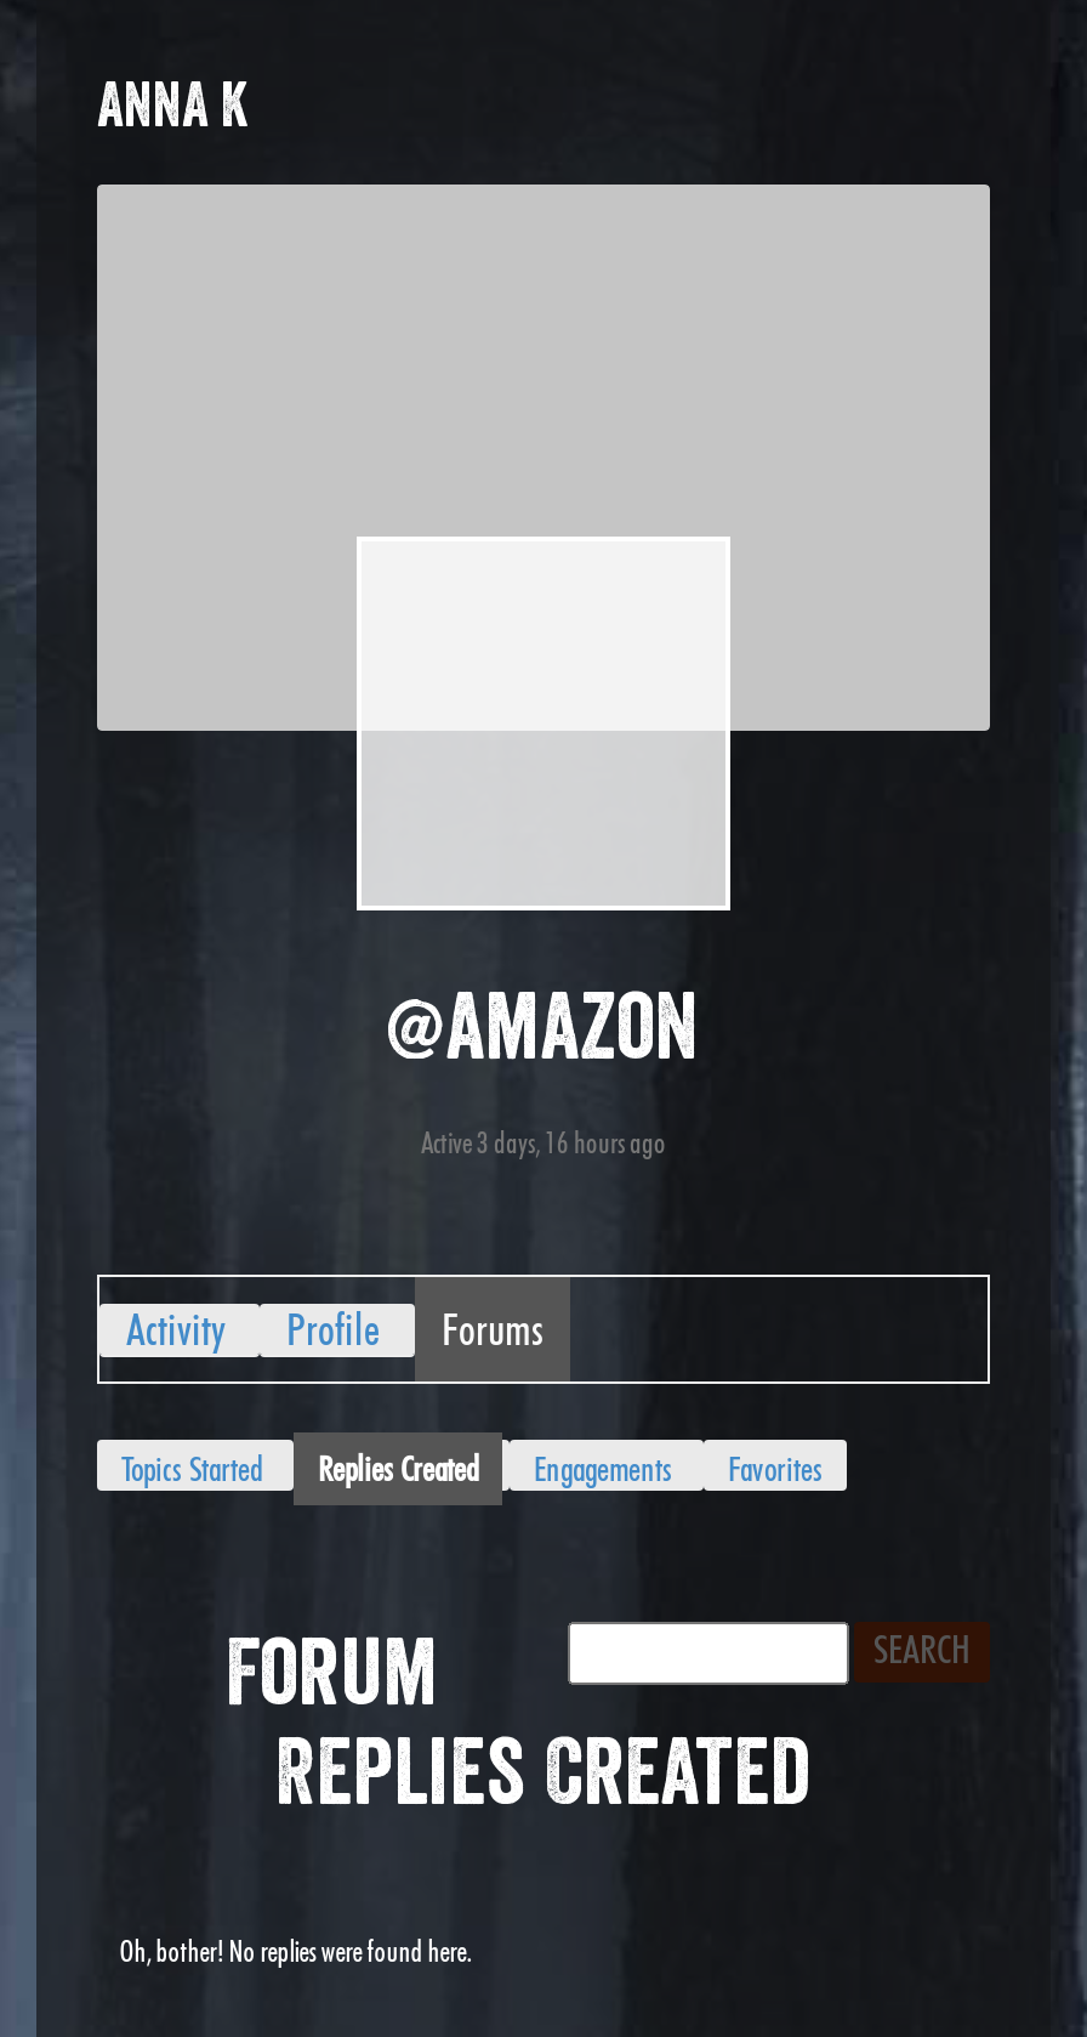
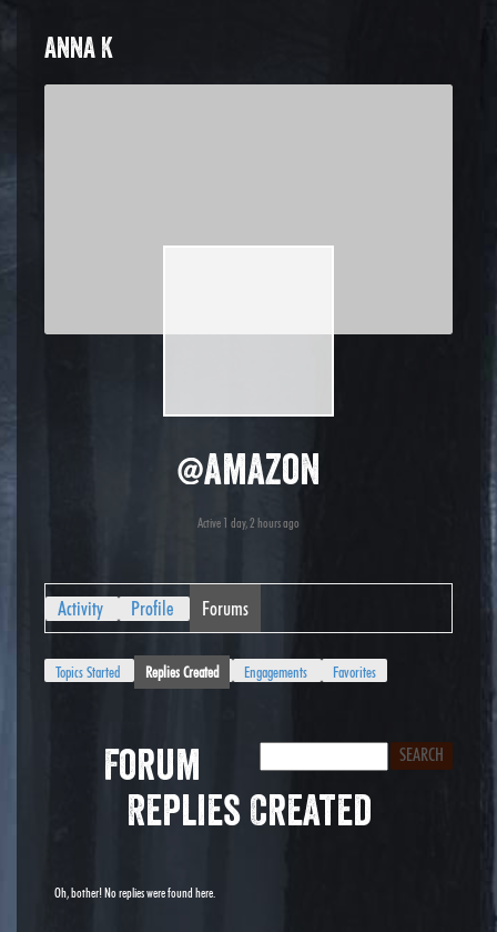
- Active 3 days, 16 hours ago
+ Active 1 day, 2 hours ago
